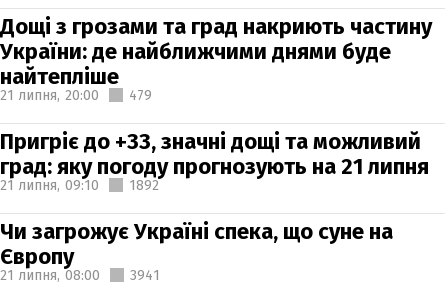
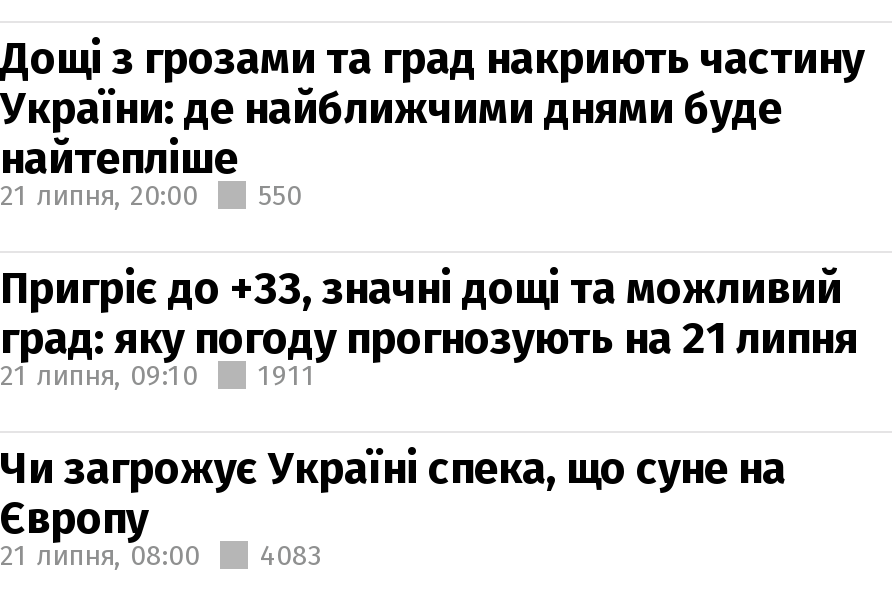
- 21 липня, 20:00 479
+ 21 липня, 20:00 550

- 1892
+ 1911

- 21 липня, 08:00 3941
+ 21 липня, 08:00 4083
